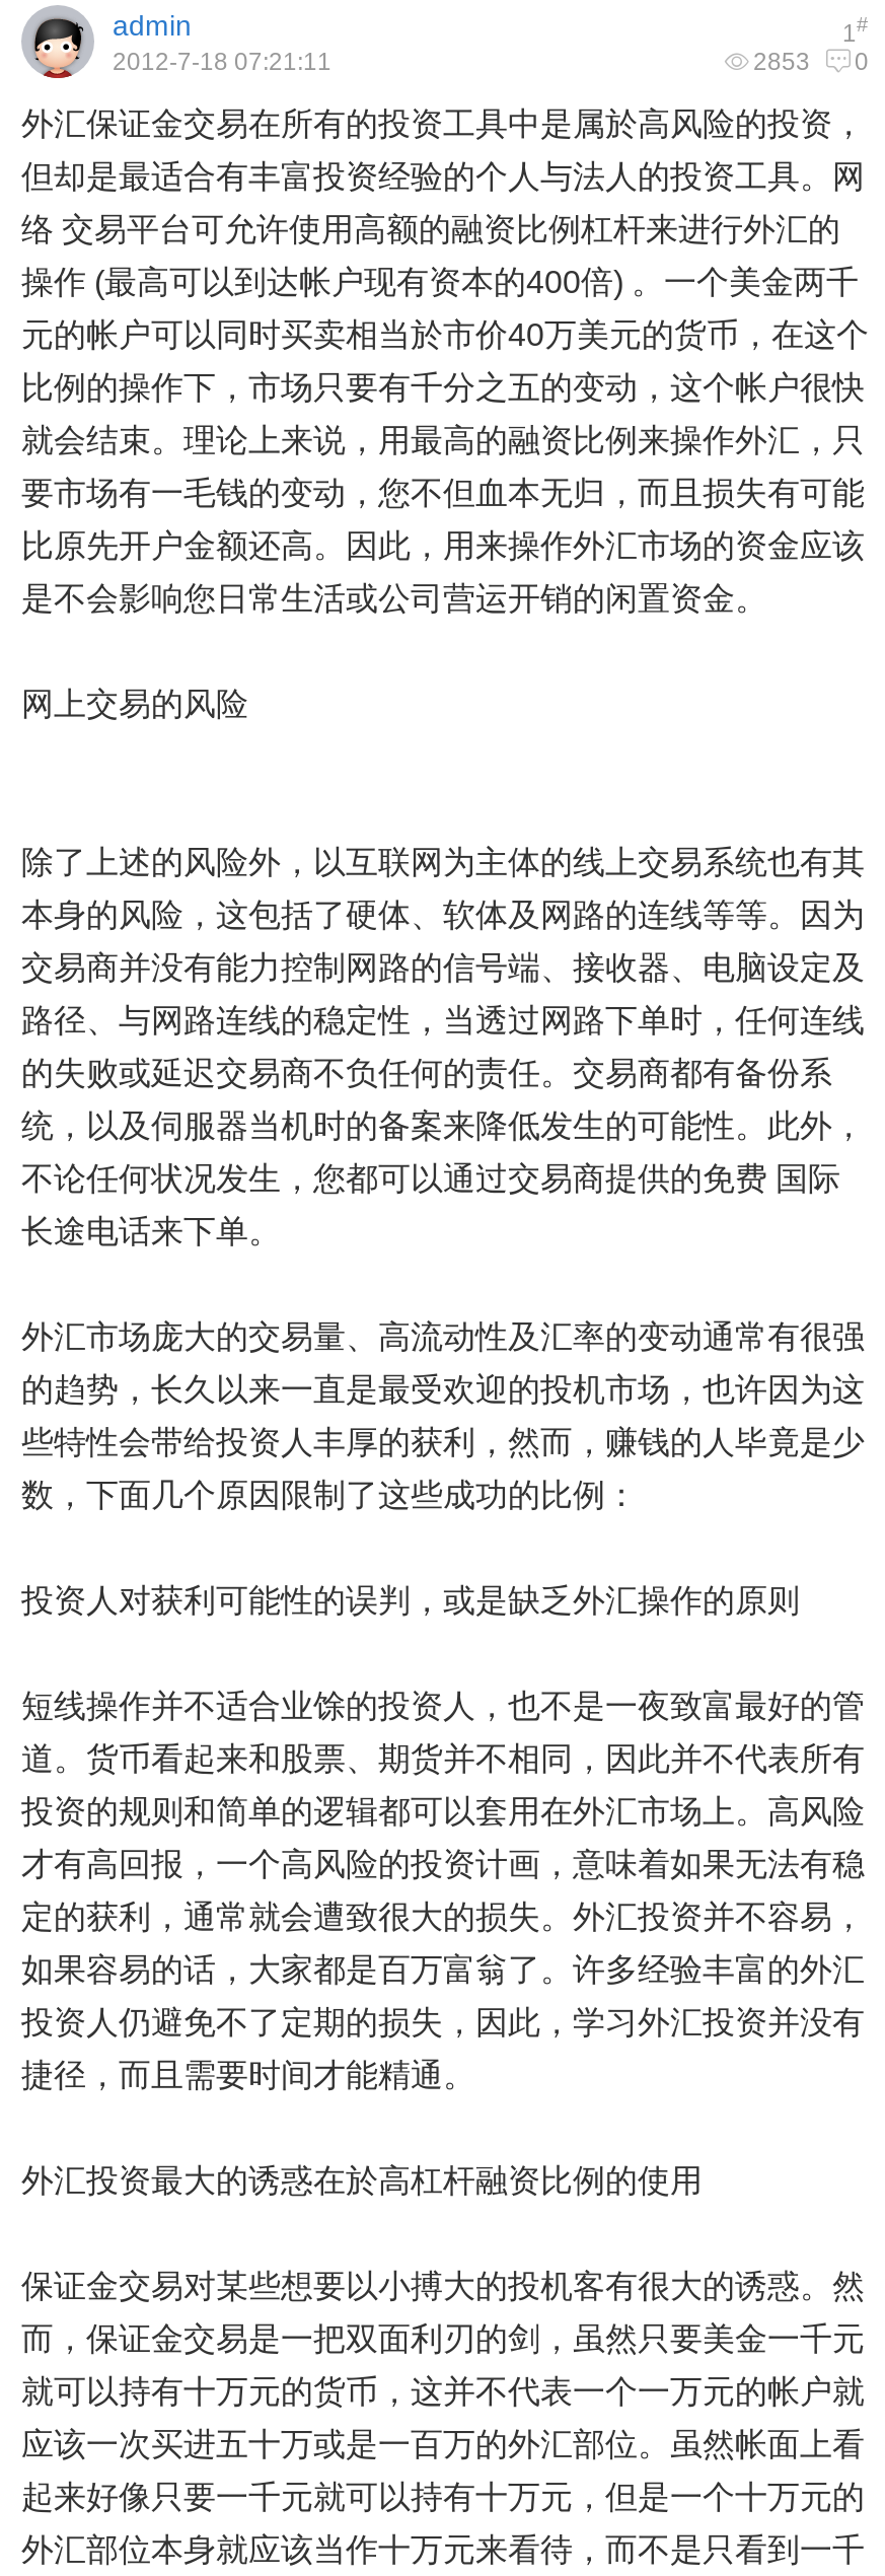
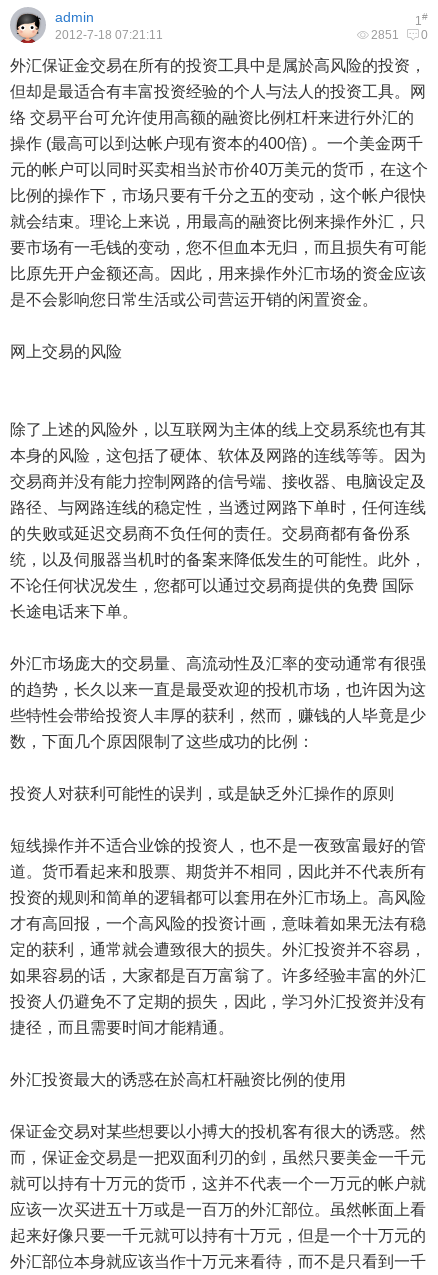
- 2853 0
+ 2851 0
